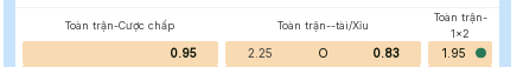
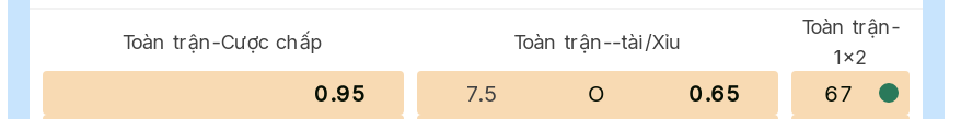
- 2.25
+ 7.5

- 0.83
+ 0.65

- 1.95
+ 67
